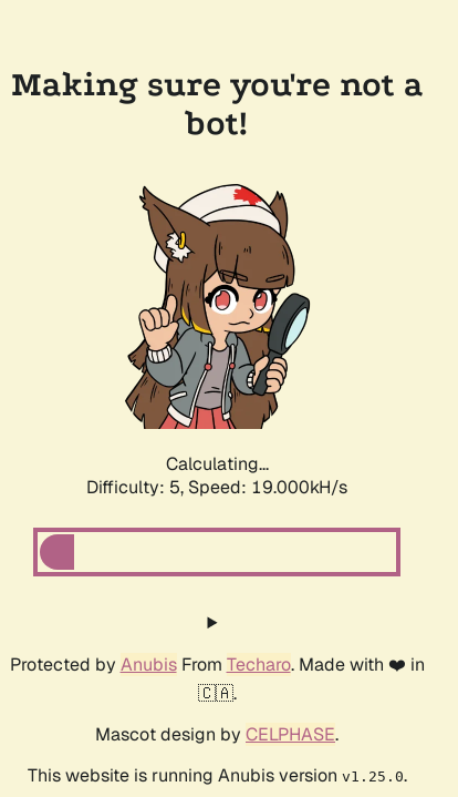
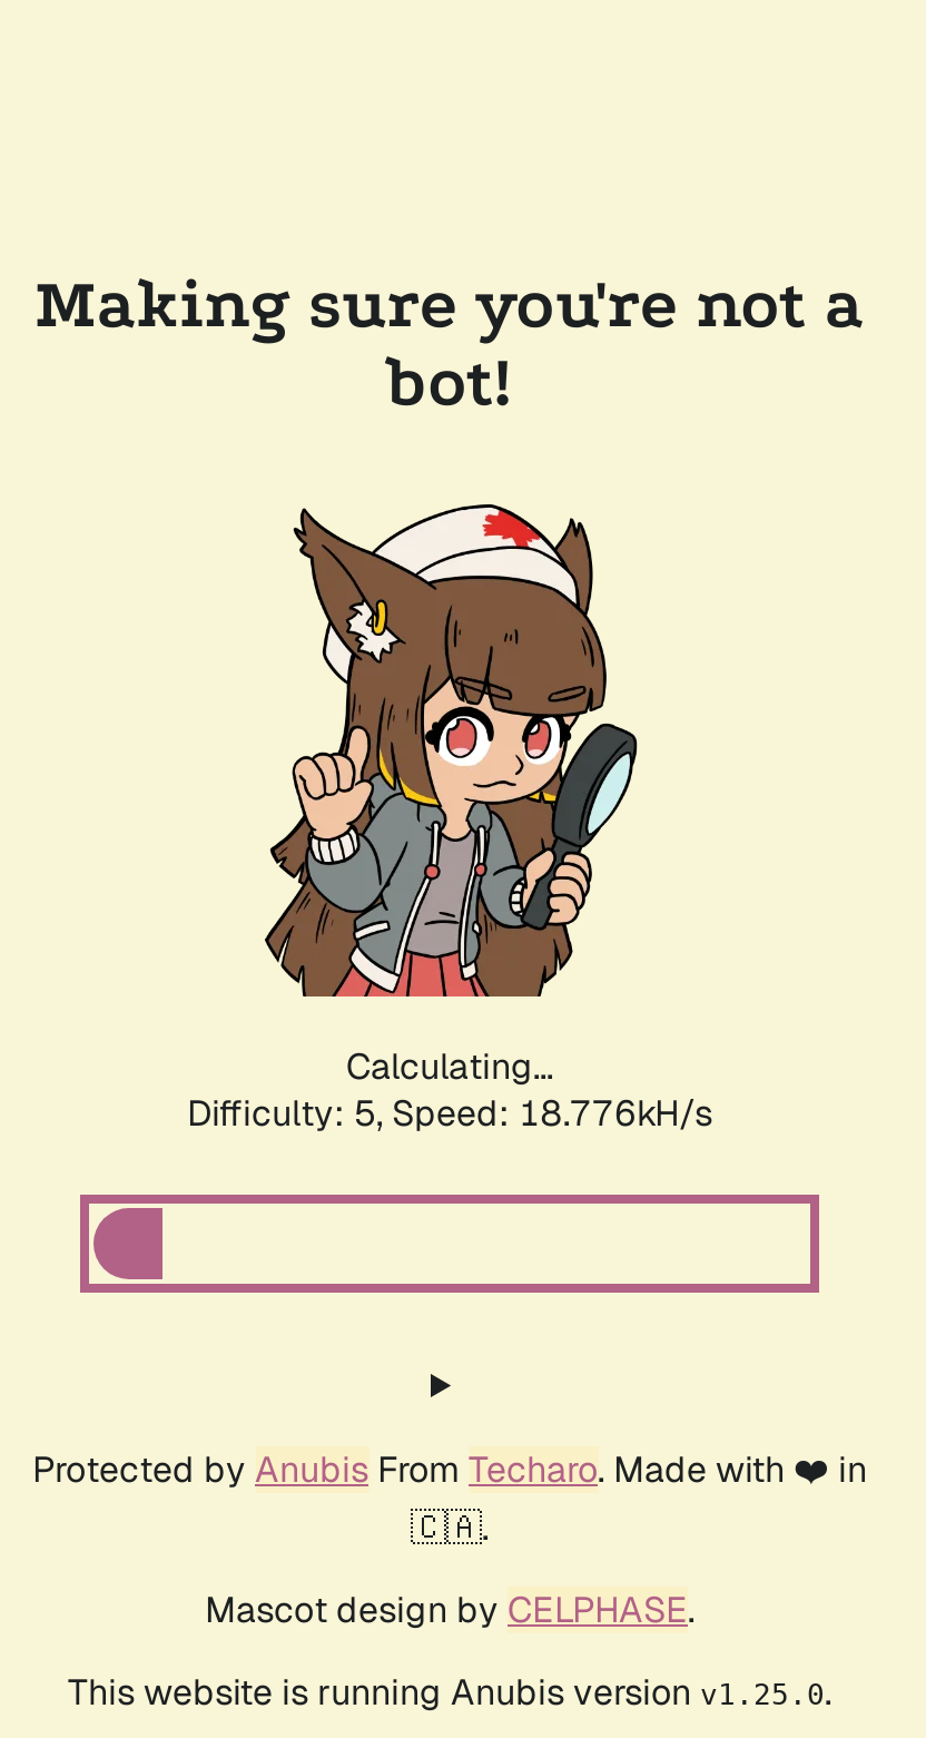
- Difficulty: 5, Speed: 19.000kH/s
+ Difficulty: 5, Speed: 18.776kH/s
